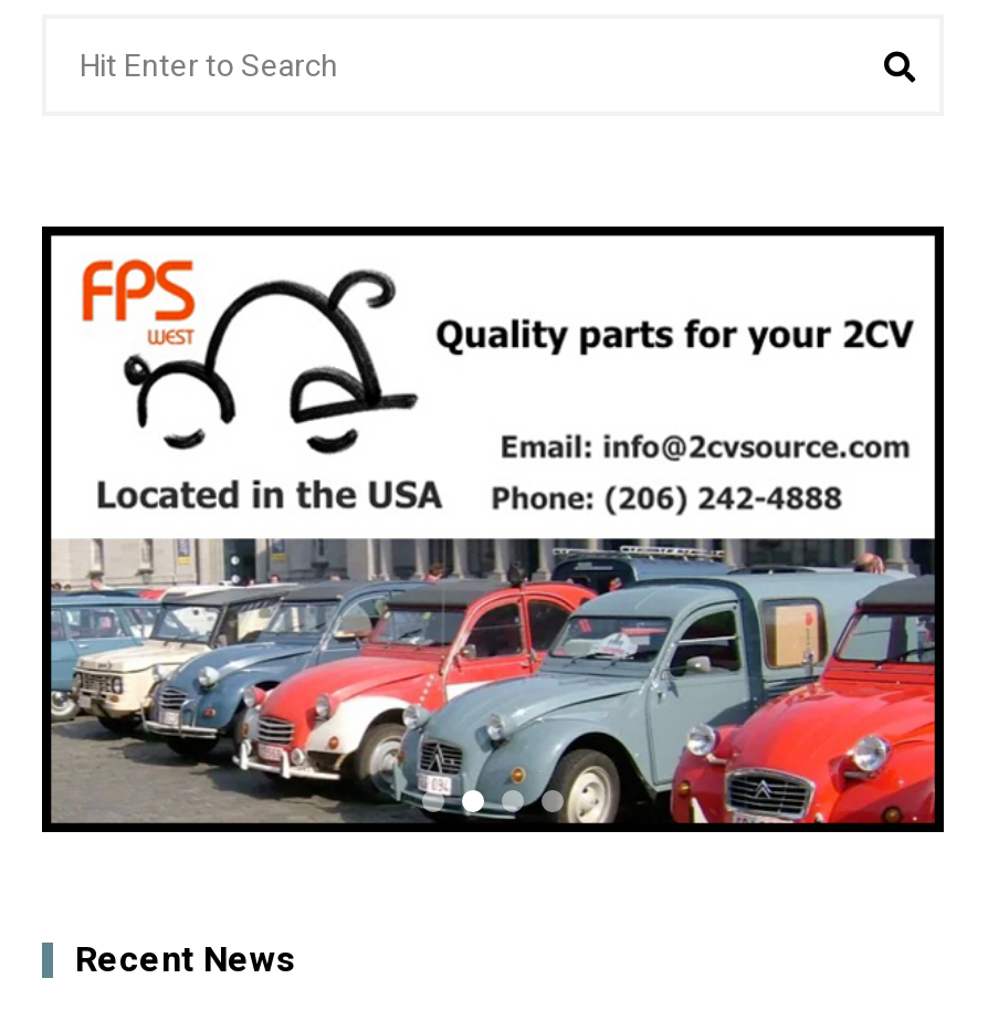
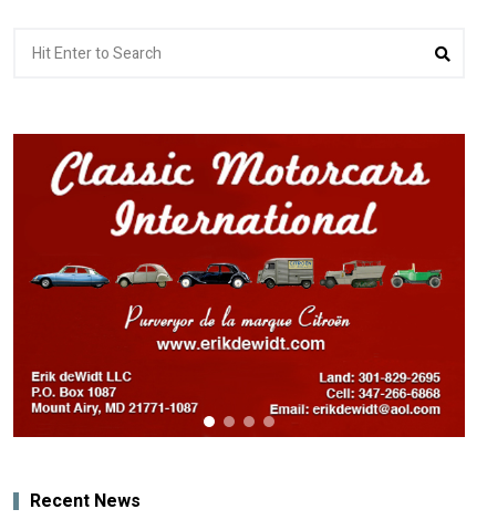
- [image]
+ [image]
